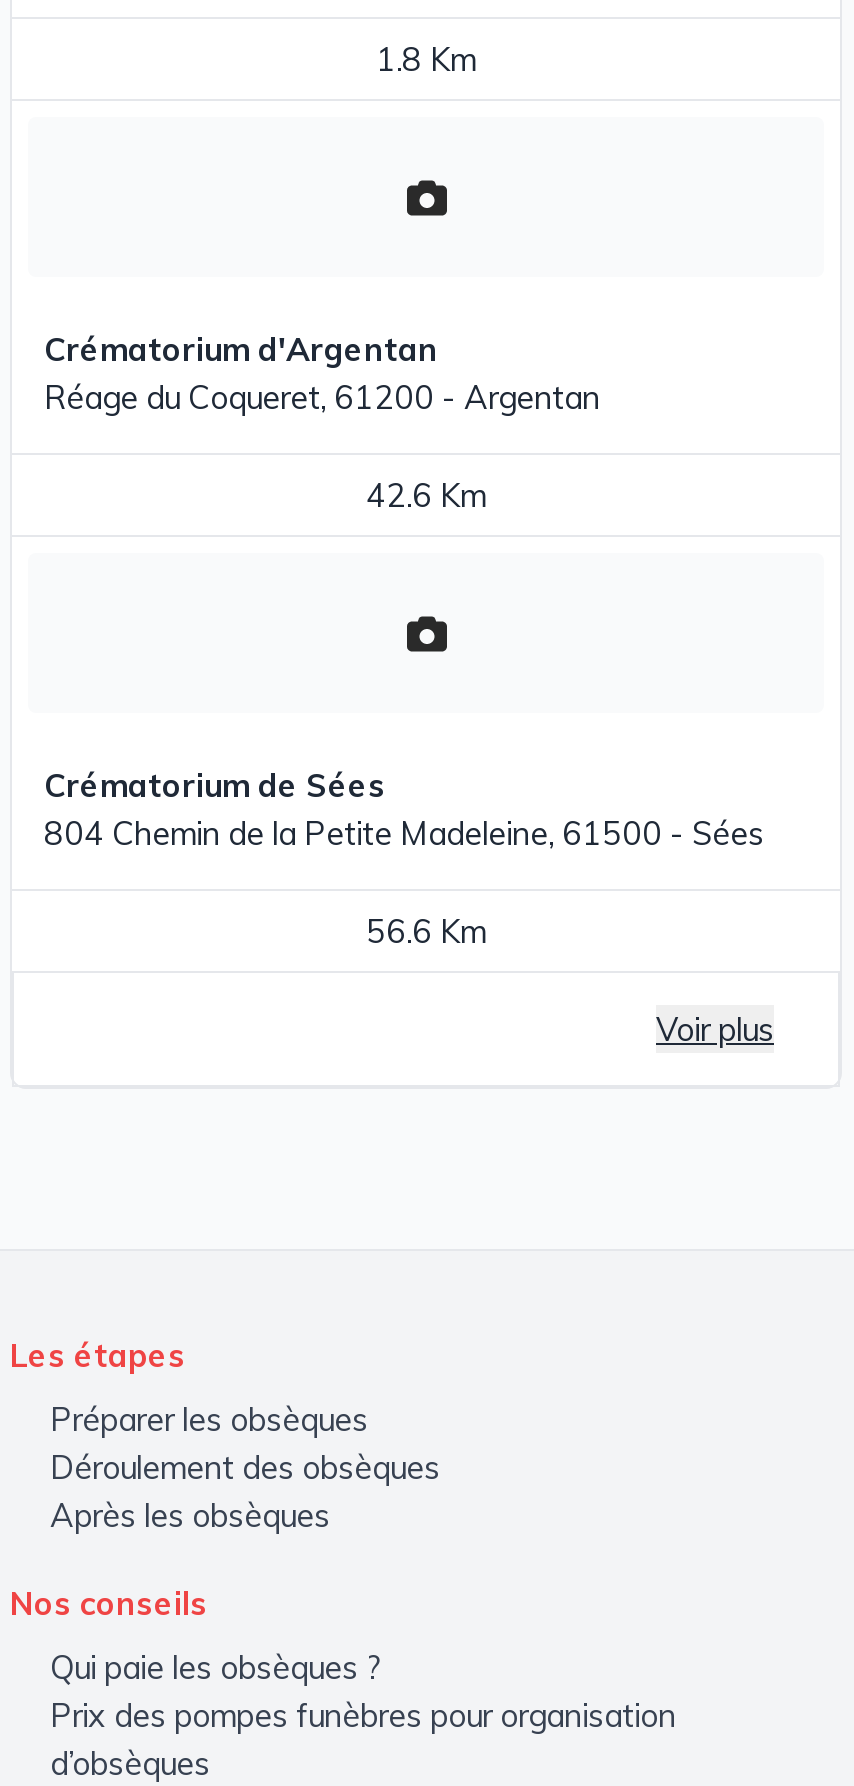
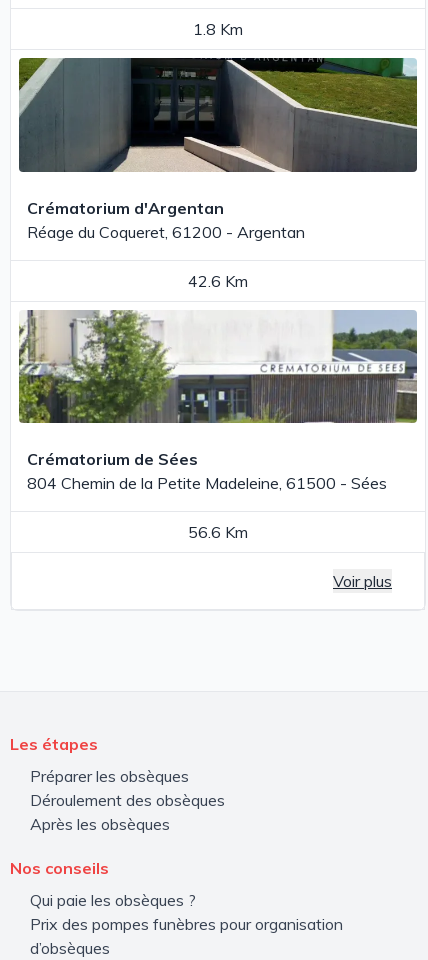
+ [image]

+ [image]
